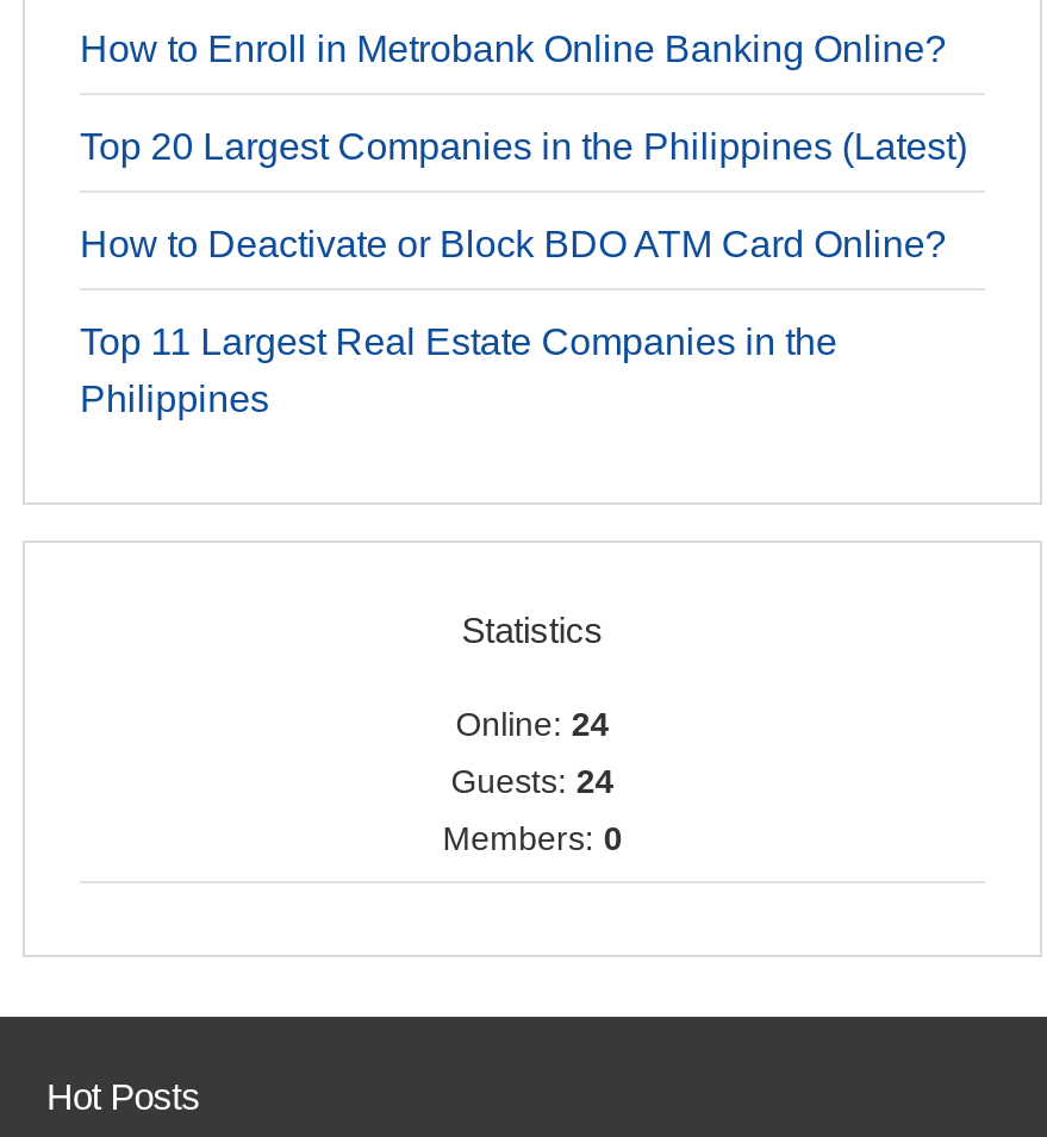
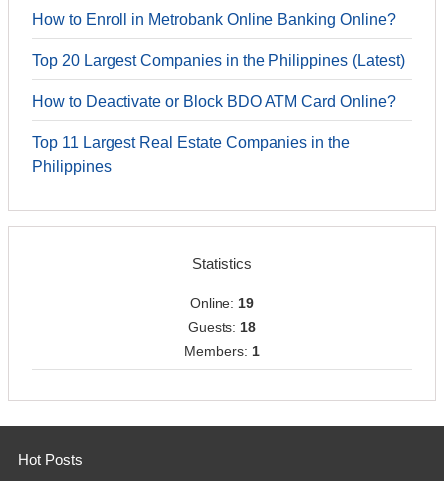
- Online: 24
+ Online: 19

- Guests: 24
+ Guests: 18

- Members: 0
+ Members: 1
